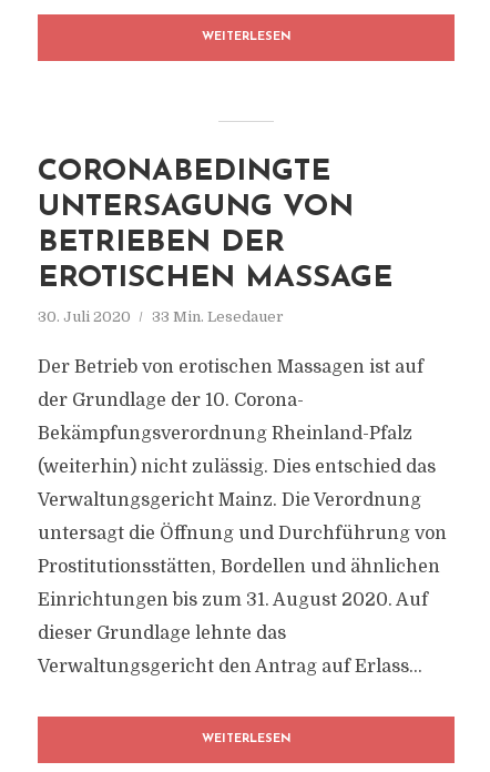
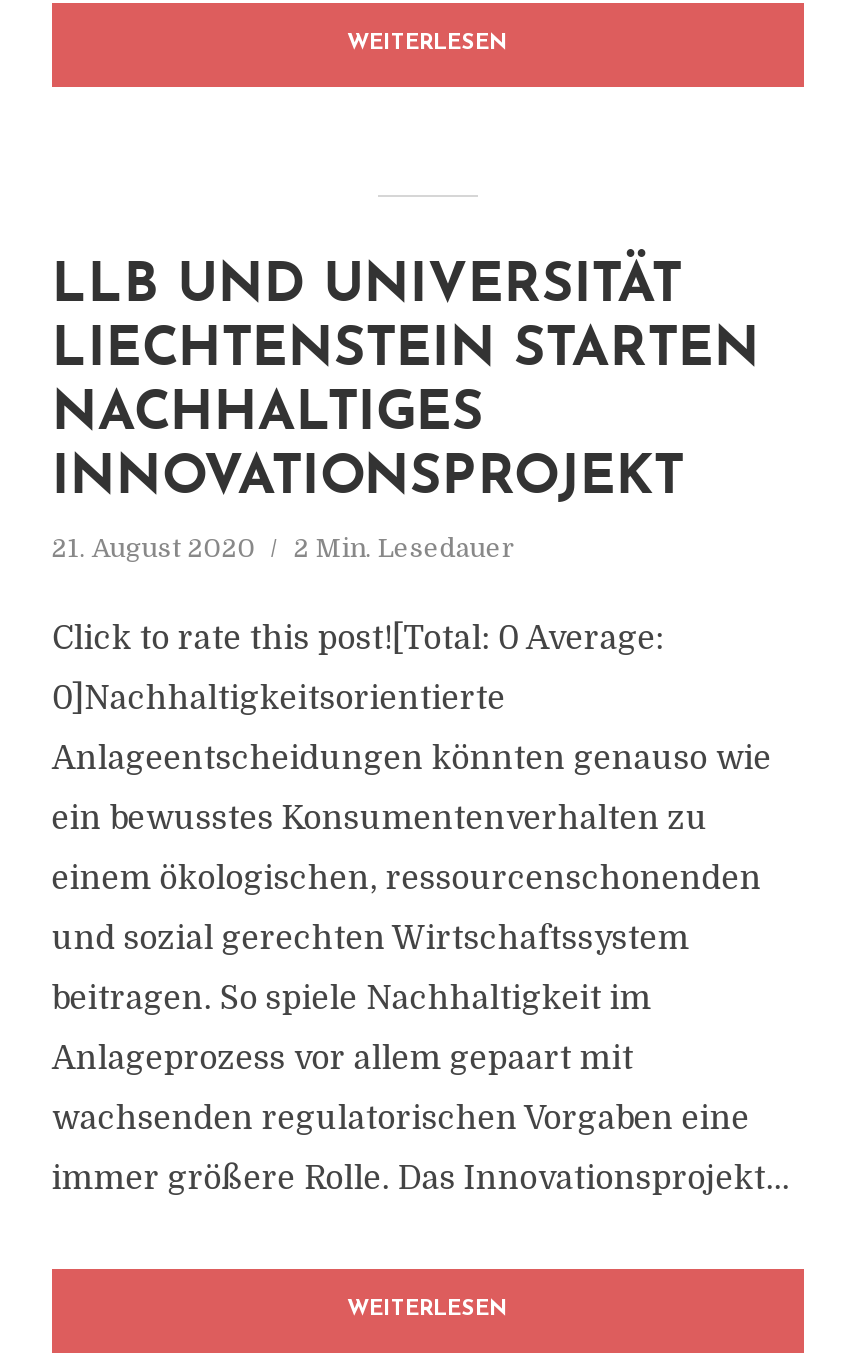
- CORONABEDINGTE
- UNTERSAGUNG VON
- BETRIEBEN DER
- EROTISCHEN MASSAGE
+ LLB UND UNIVERSITÄT
+ LIECHTENSTEIN STARTEN
+ NACHHALTIGES
+ INNOVATIONSPROJEKT

- 30. Juli 2020
- 33 Min. Lesedauer
+ 21. August 2020
+ 2 Min. Lesedauer

- Der Betrieb von erotischen Massagen ist auf
+ Click to rate this post![Total: 0 Average:

- der Grundlage der 10. Corona-
+ 0]Nachhaltigkeitsorientierte

- Bekämpfungsverordnung Rheinland-Pfalz
+ Anlageentscheidungen könnten genauso wie

- (weiterhin) nicht zulässig. Dies entschied das
+ ein bewusstes Konsumentenverhalten zu

- Verwaltungsgericht Mainz. Die Verordnung
+ einem ökologischen, ressourcenschonenden

- untersagt die Öffnung und Durchführung von
+ und sozial gerechten Wirtschaftssystem

- Prostitutionsstätten, Bordellen und ähnlichen
+ beitragen. So spiele Nachhaltigkeit im

- Einrichtungen bis zum 31. August 2020. Auf
+ Anlageprozess vor allem gepaart mit

- dieser Grundlage lehnte das
+ wachsenden regulatorischen Vorgaben eine

- Verwaltungsgericht den Antrag auf Erlass...
+ immer größere Rolle. Das Innovationsprojekt...
